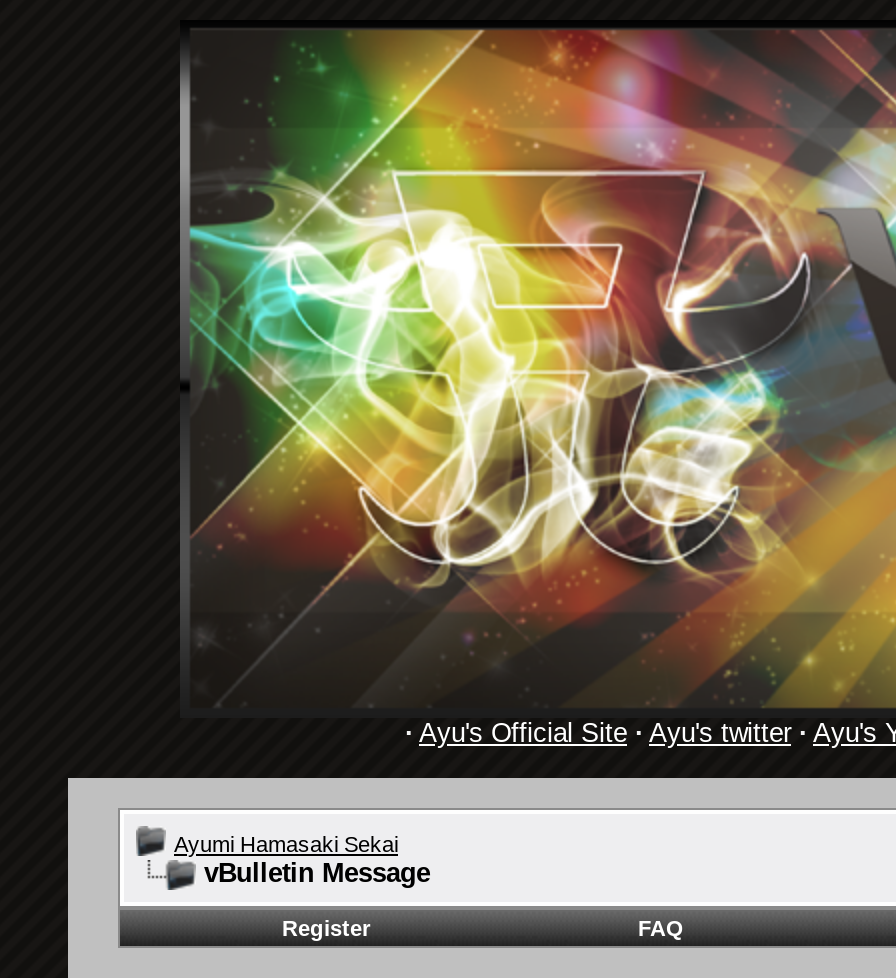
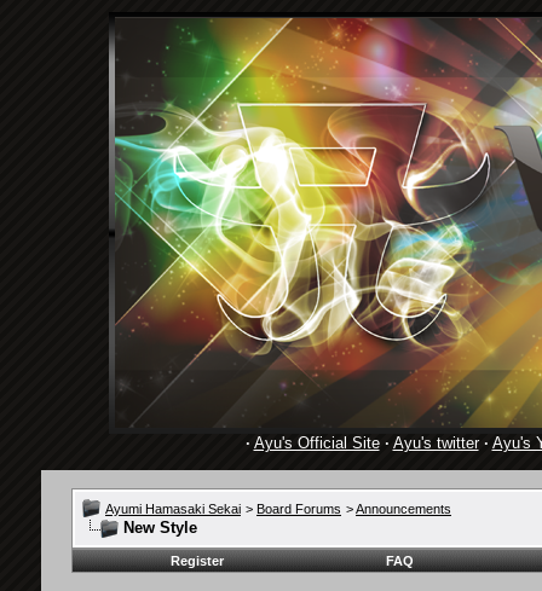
- Ayumi Hamasaki Sekai
- vBulletin Message
+ Ayumi Hamasaki Sekai > Board Forums >Announcements
+ New Style
